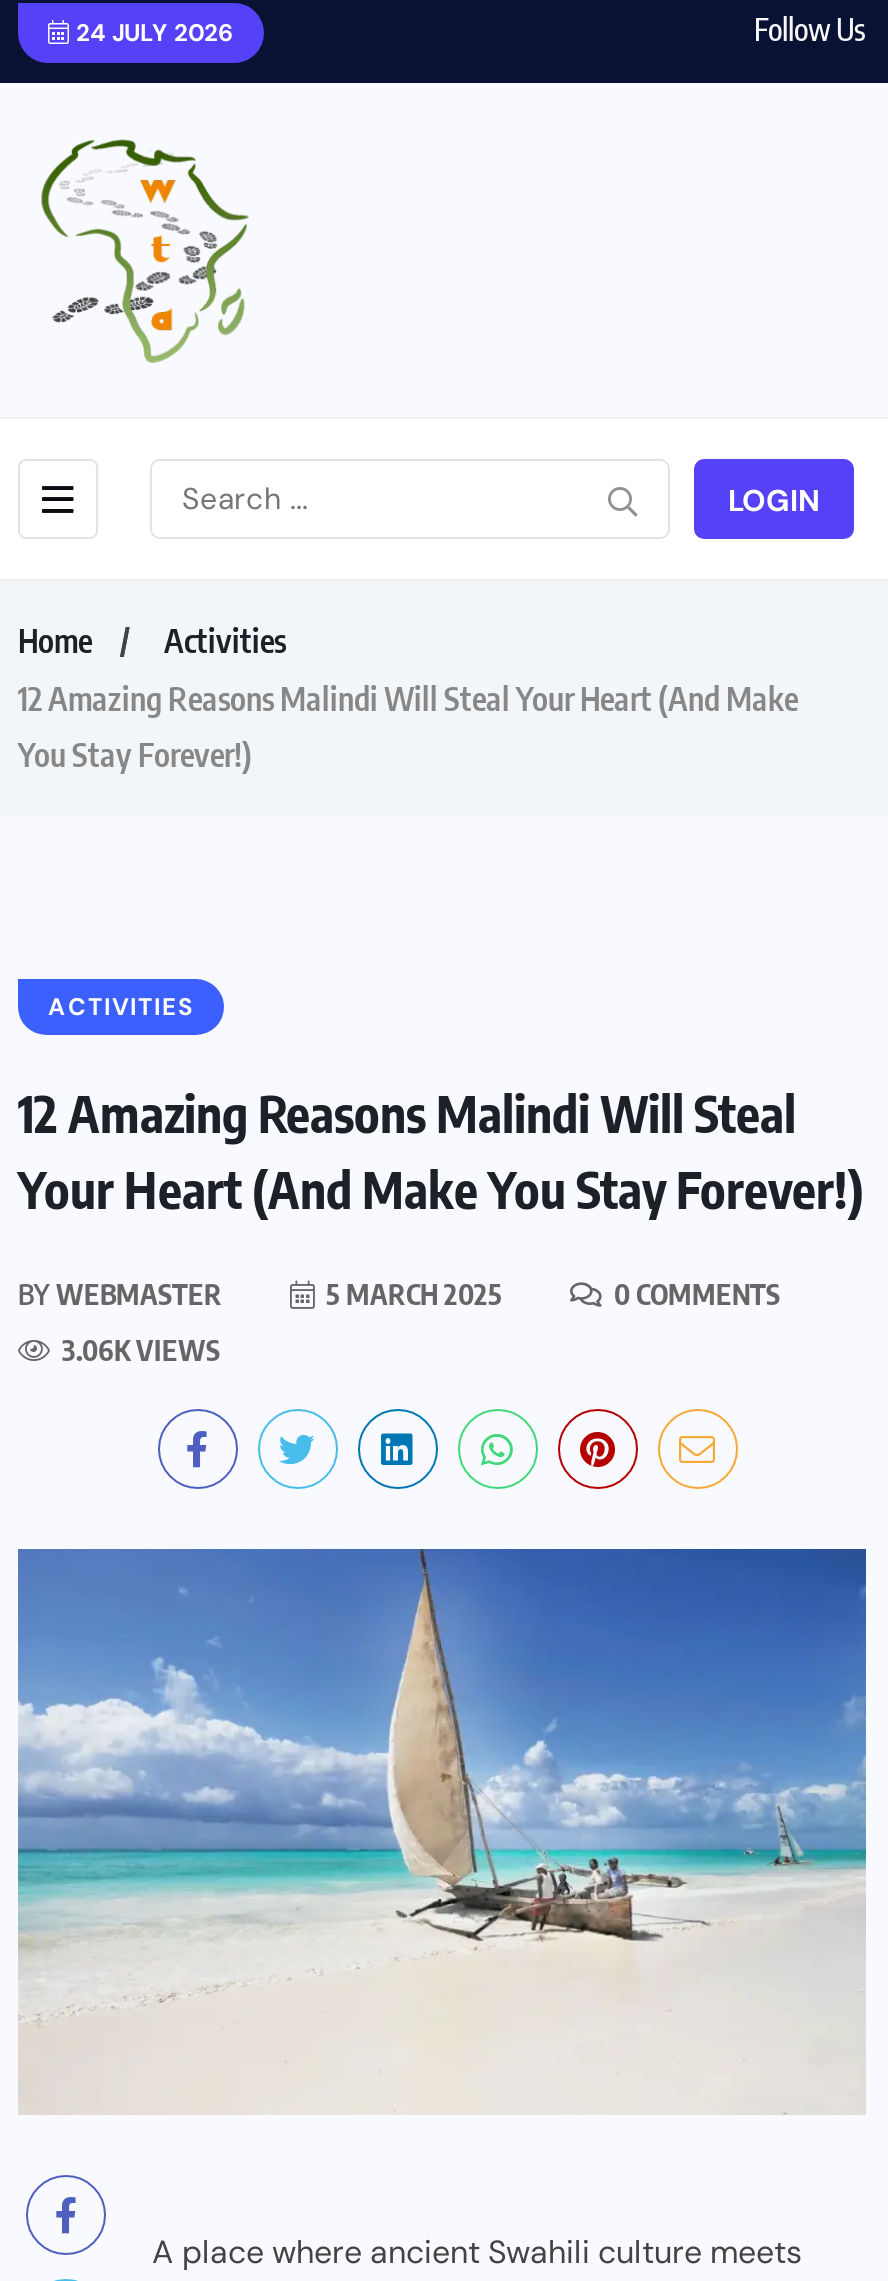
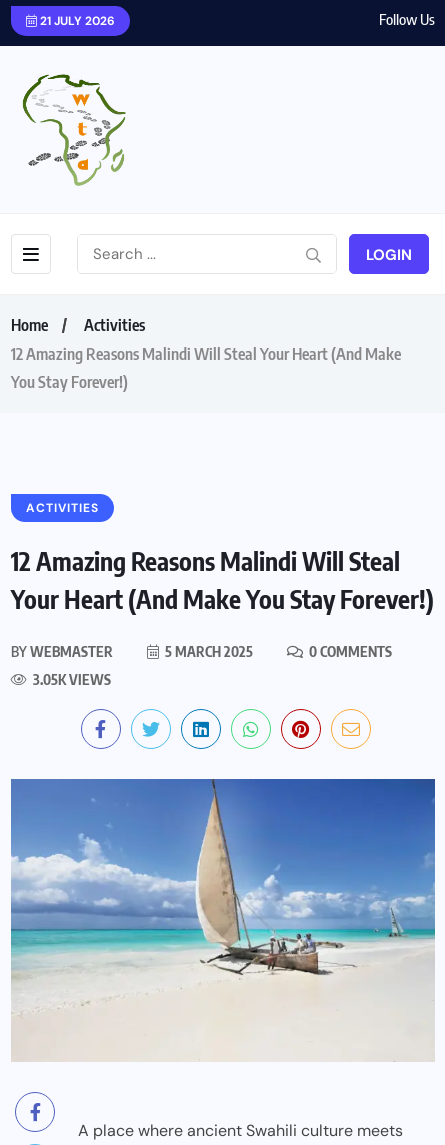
- 24 JULY 2026
+ 21 JULY 2026

- 3.06K VIEWS
+ 3.05K VIEWS
